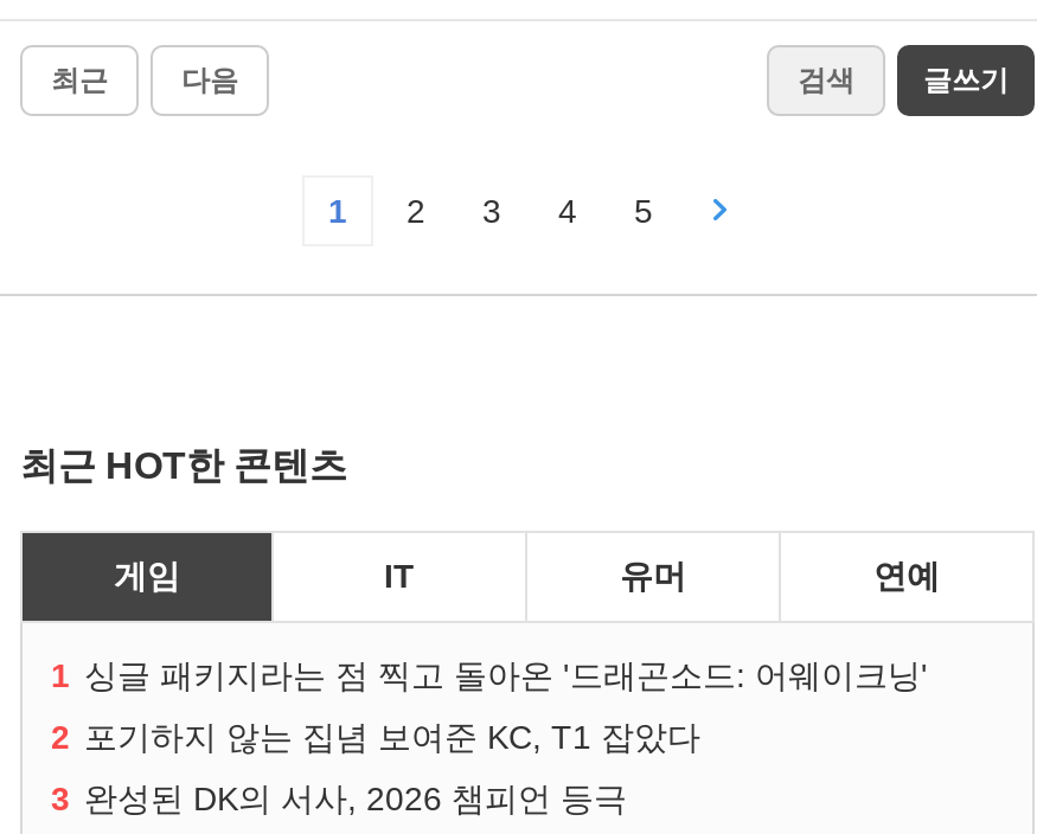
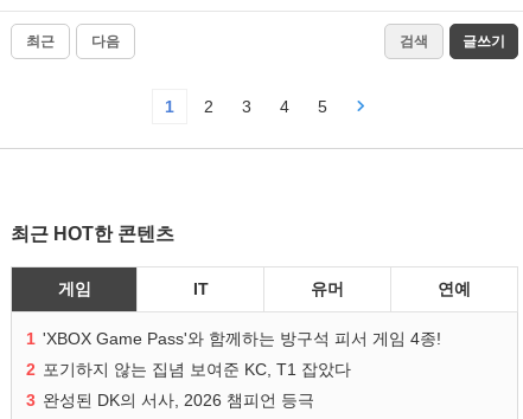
- 1 싱글 패키지라는 점 찍고 돌아온 '드래곤소드: 어웨이크닝'
+ 1 'XBOX Game Pass'와 함께하는 방구석 피서 게임 4종!
